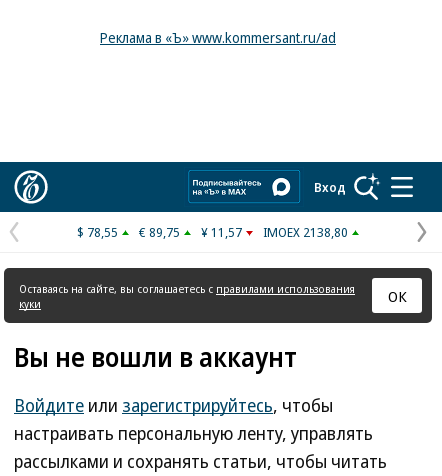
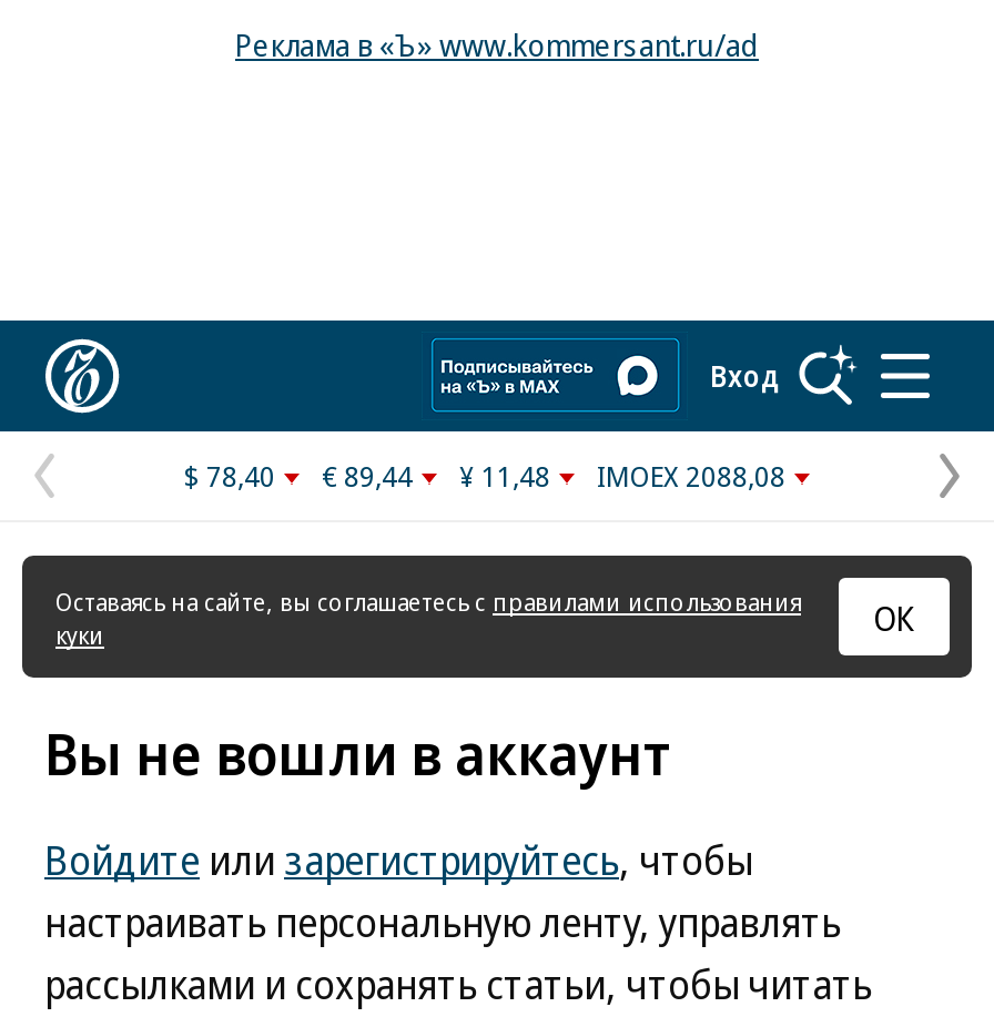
- $ 78,55
+ $ 78,40

- € 89,75
+ € 89,44

- ¥ 11,57
+ ¥ 11,48

- IMOEX 2138,80
+ IMOEX 2088,08
